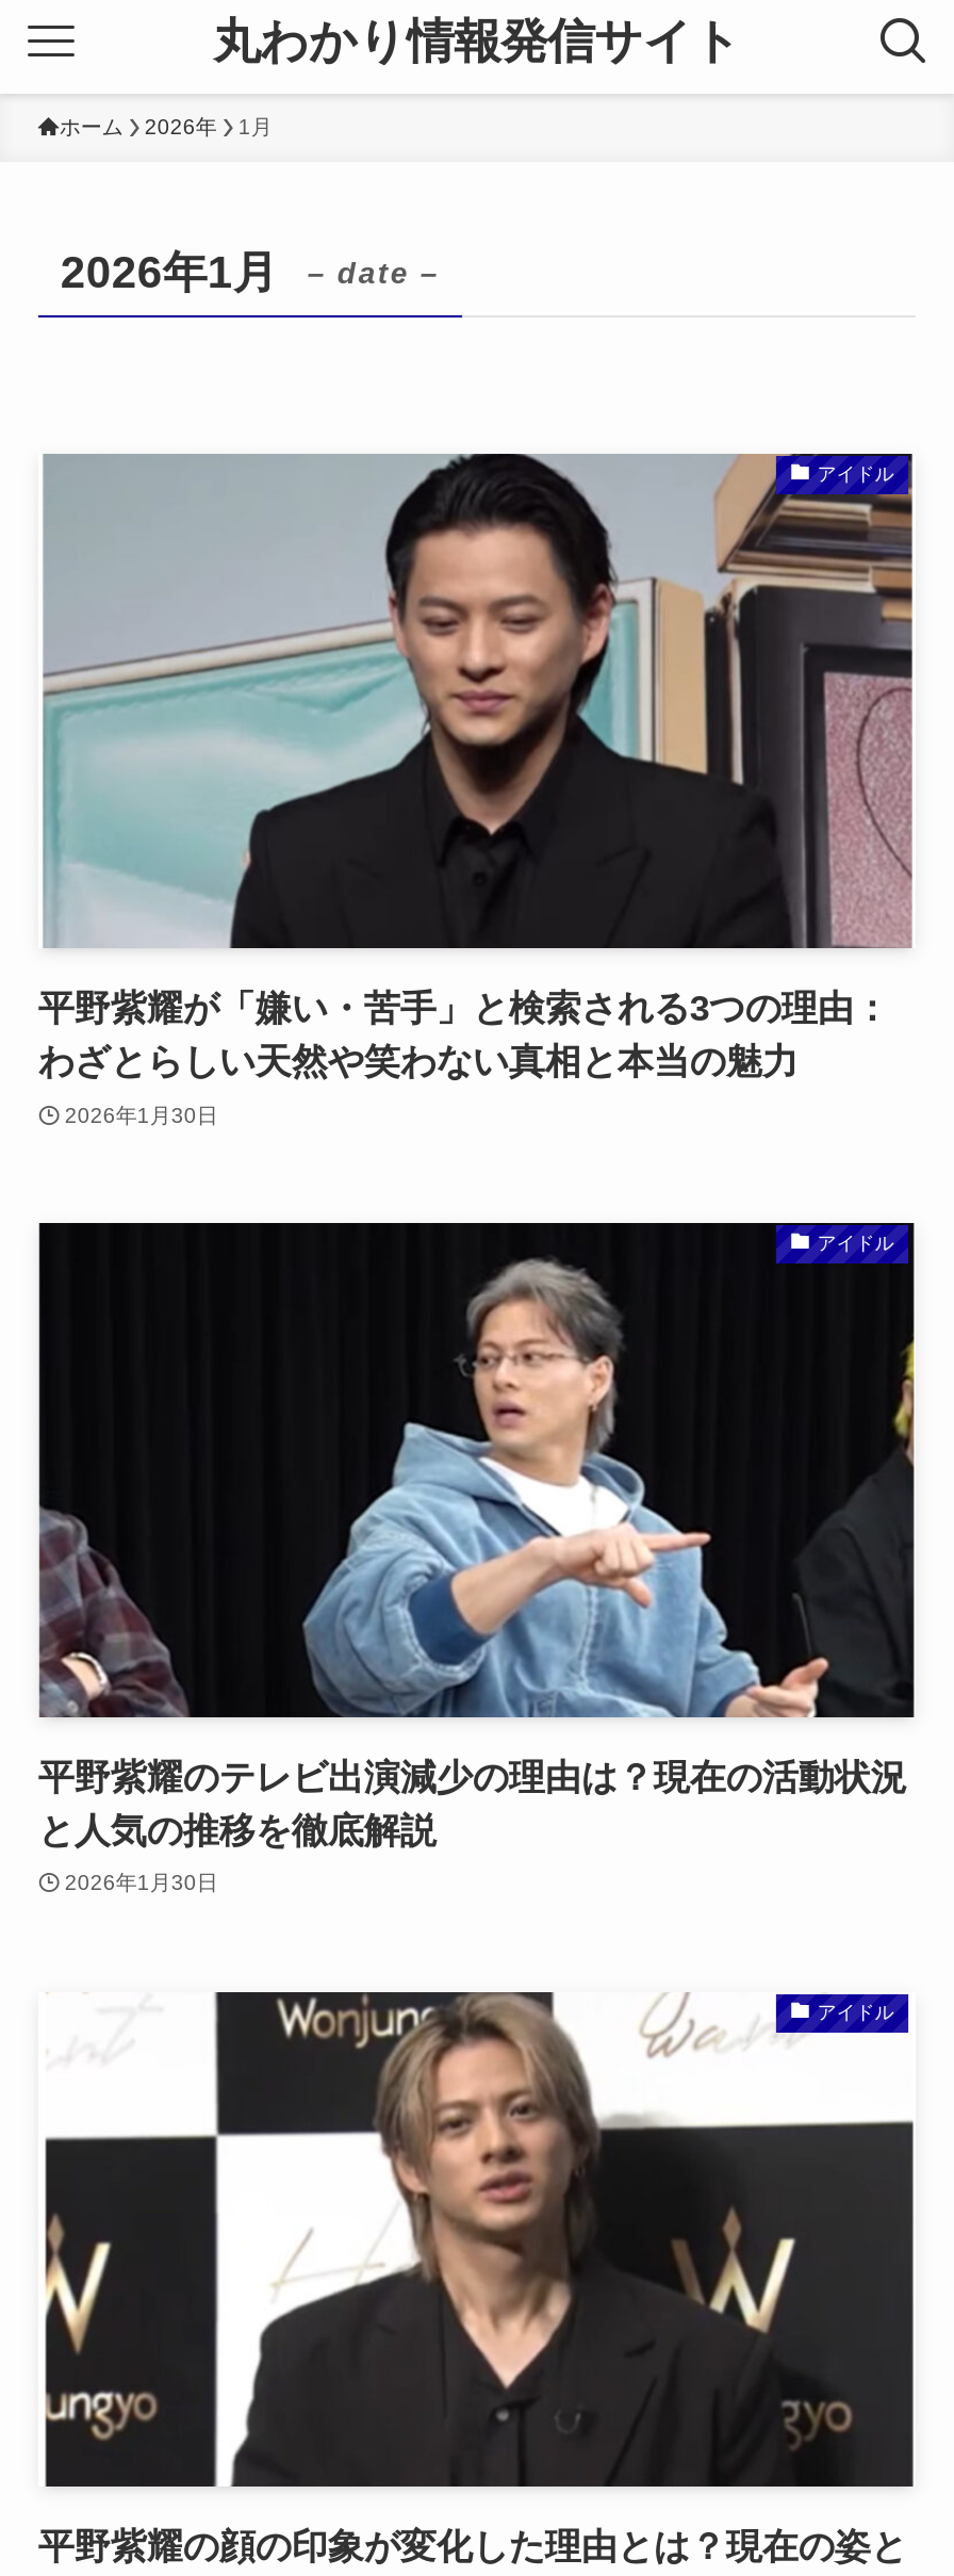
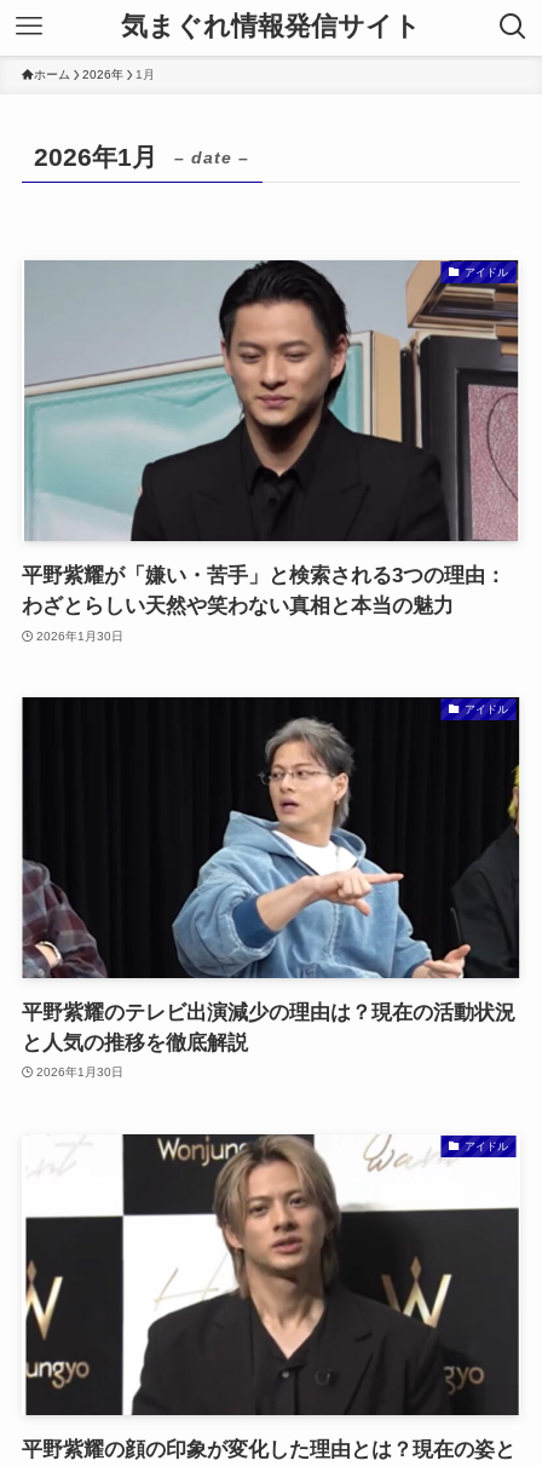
- 丸わかり情報発信サイト
+ 気まぐれ情報発信サイト
